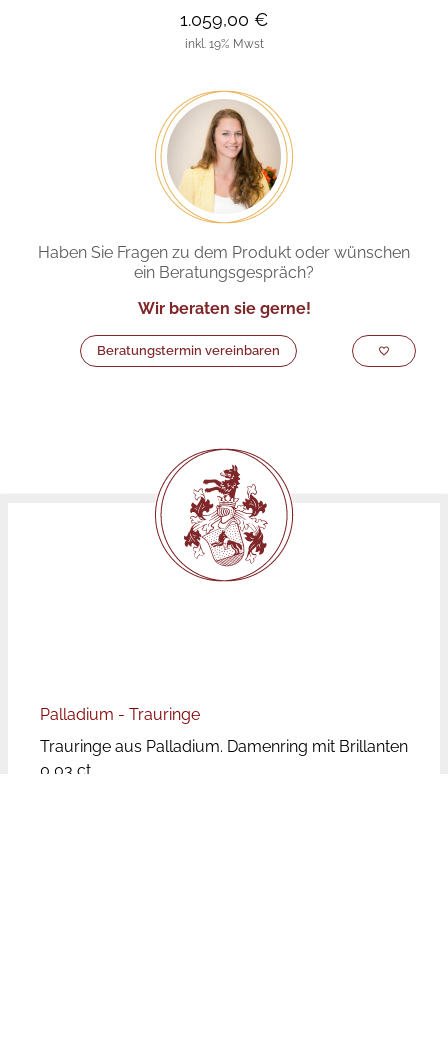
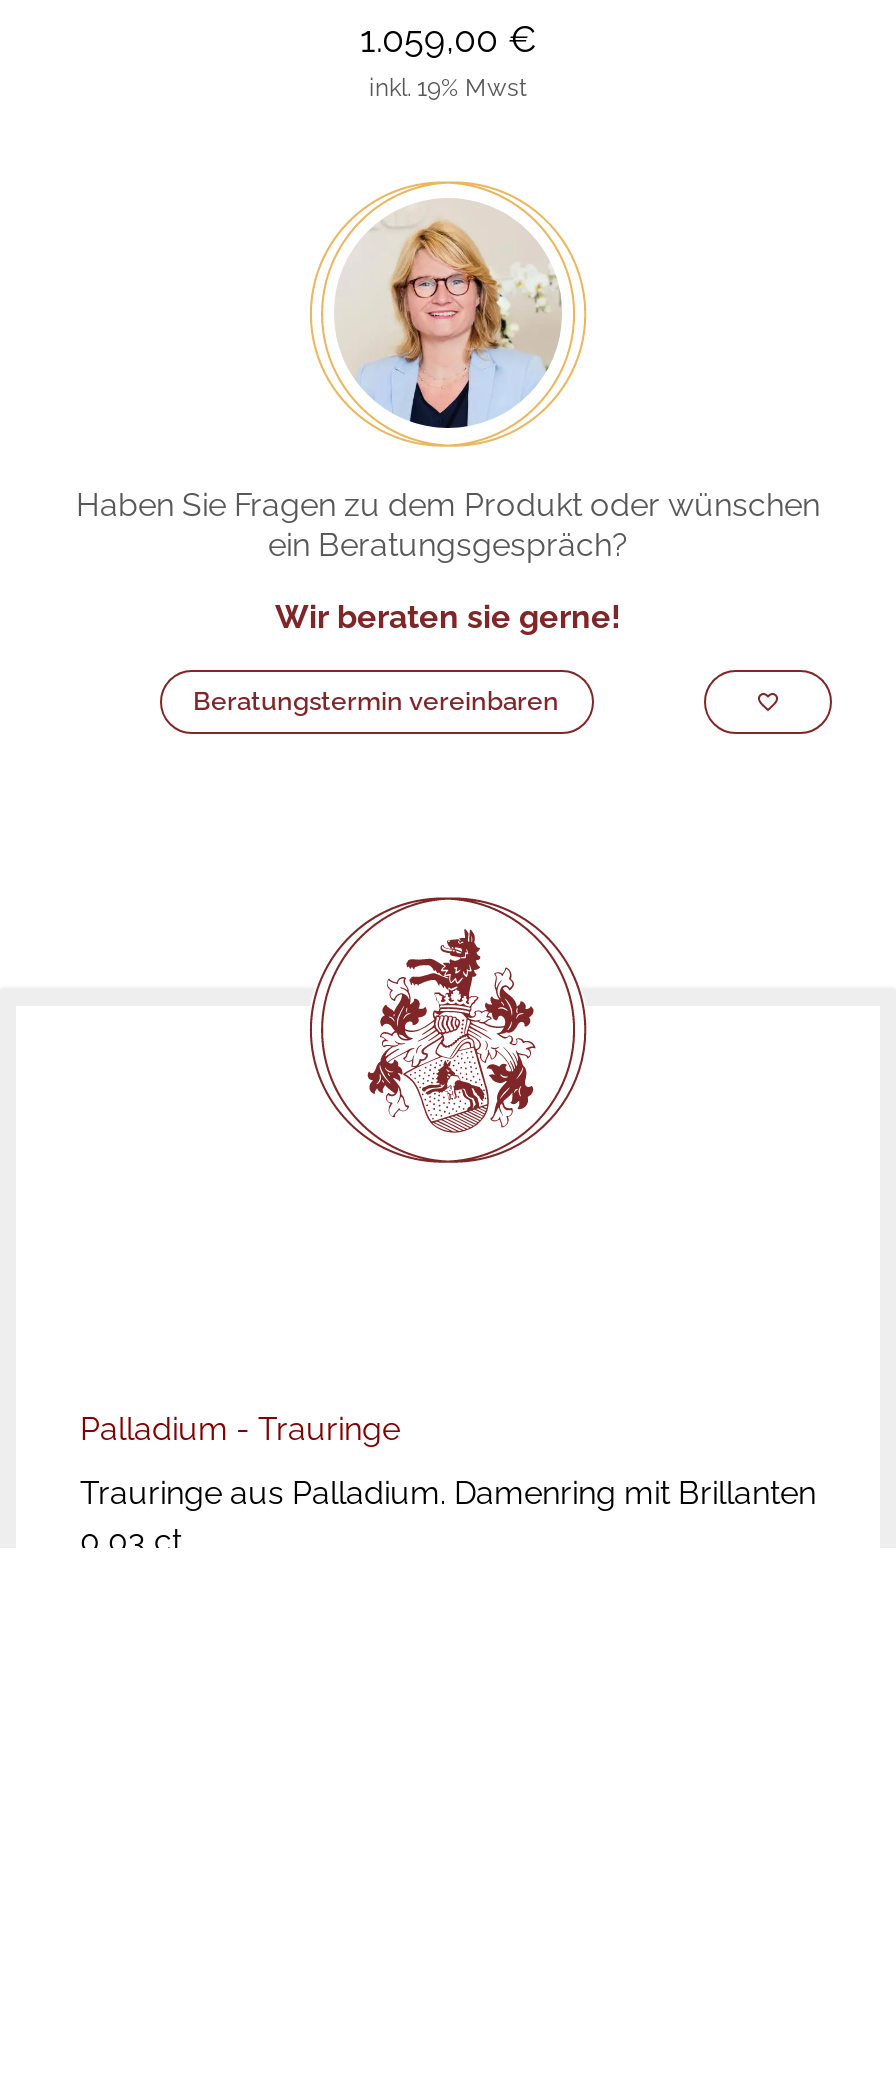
- [image]
+ [image]
